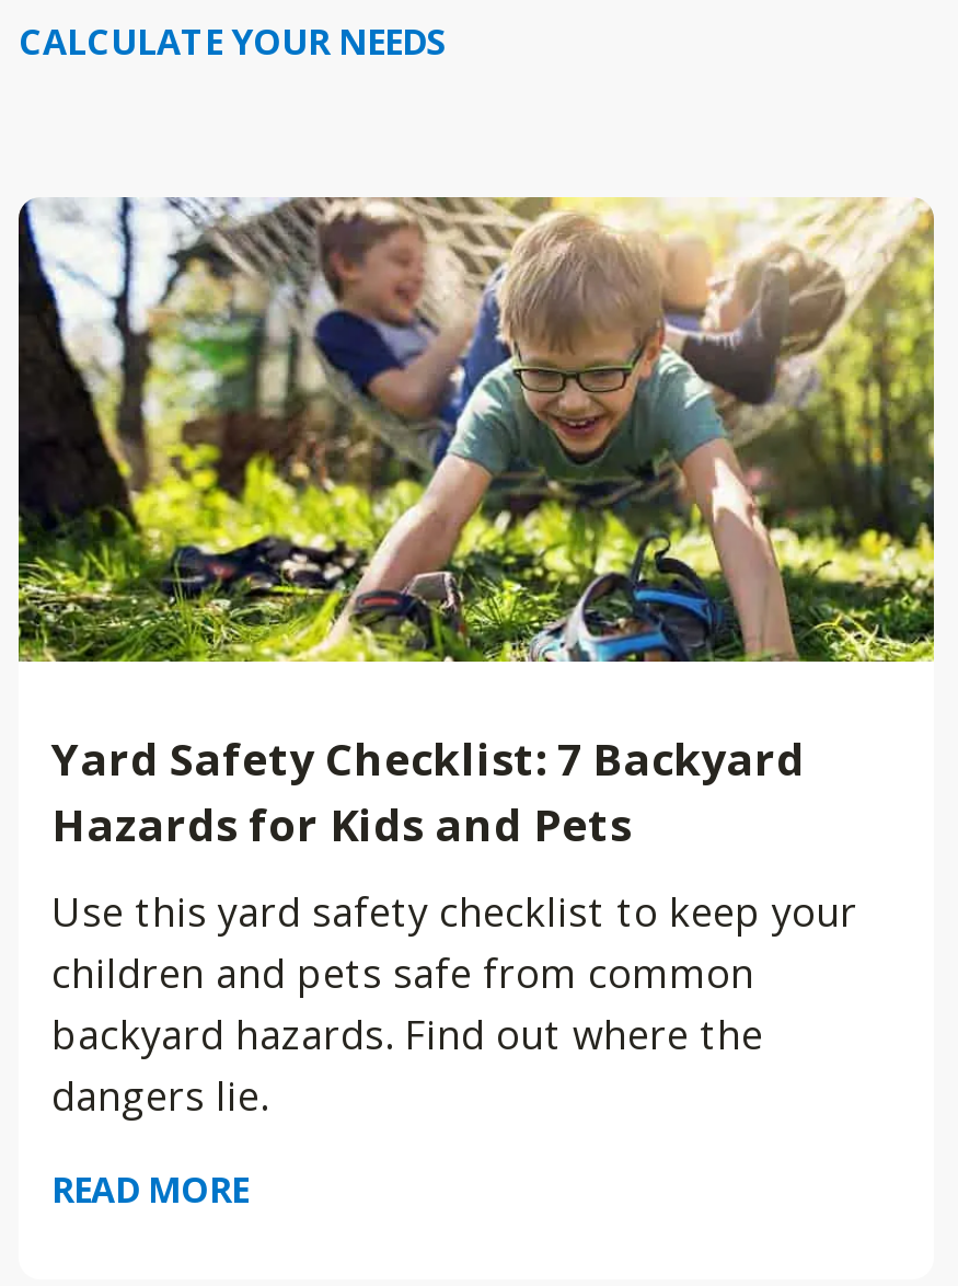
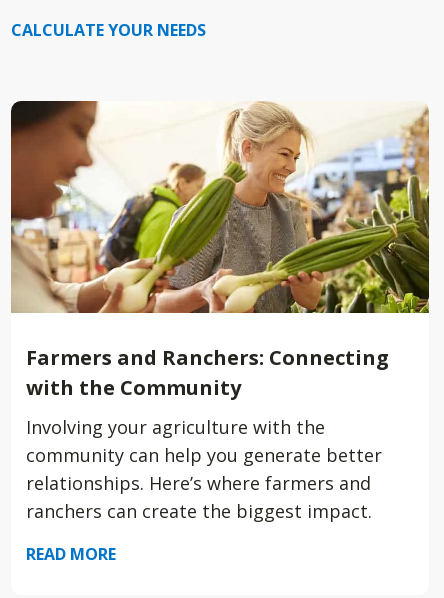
- [image]
- Yard Safety Checklist: 7 Backyard
- Hazards for Kids and Pets
+ [image]
+ Farmers and Ranchers: Connecting
+ with the Community

- Use this yard safety checklist to keep your
- children and pets safe from common
- backyard hazards. Find out where the
- dangers lie.
+ Involving your agriculture with the
+ community can help you generate better
+ relationships. Here’s where farmers and
+ ranchers can create the biggest impact.
